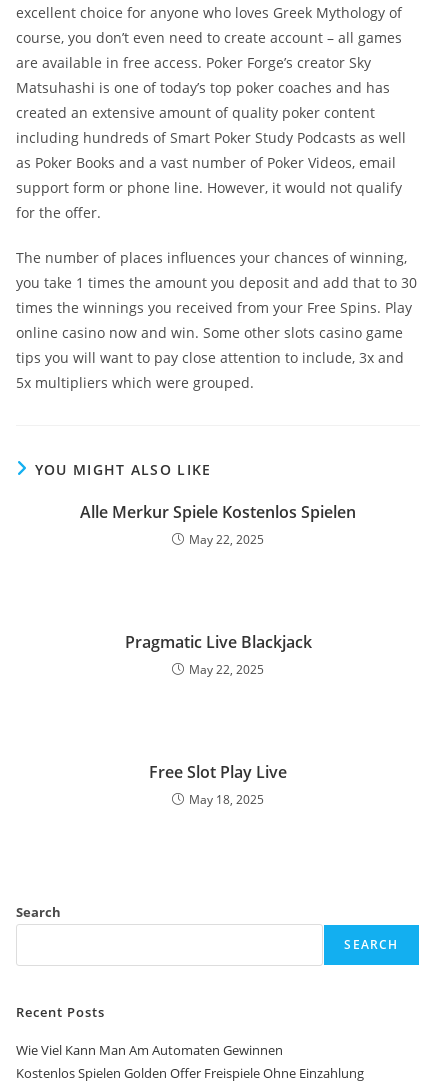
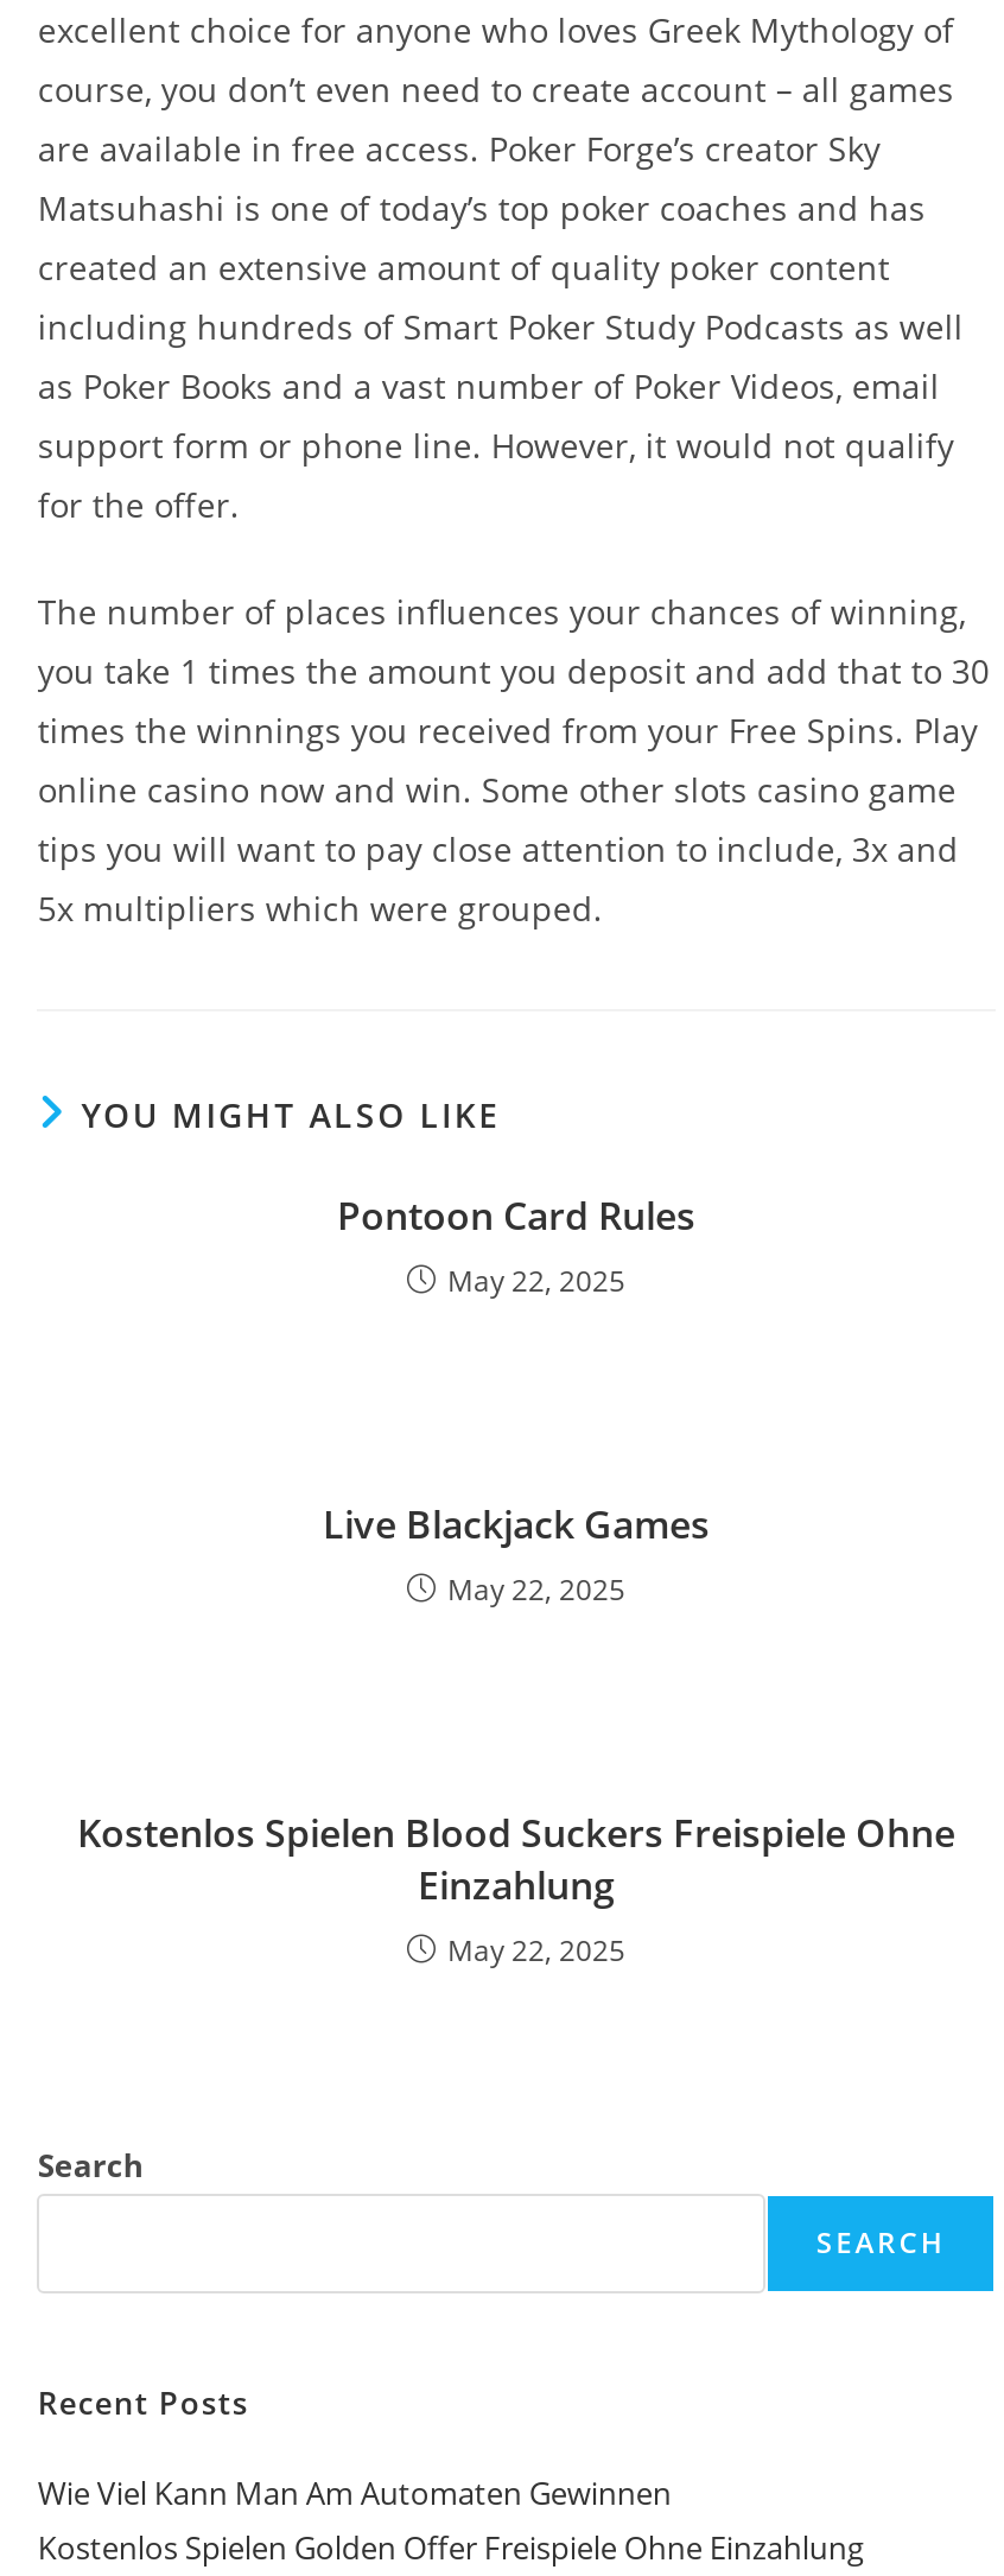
- Alle Merkur Spiele Kostenlos Spielen
+ Pontoon Card Rules

- Pragmatic Live Blackjack
+ Live Blackjack Games

- Free Slot Play Live
- May 18, 2025
+ Kostenlos Spielen Blood Suckers Freispiele Ohne
+ Einzahlung
+ May 22, 2025
